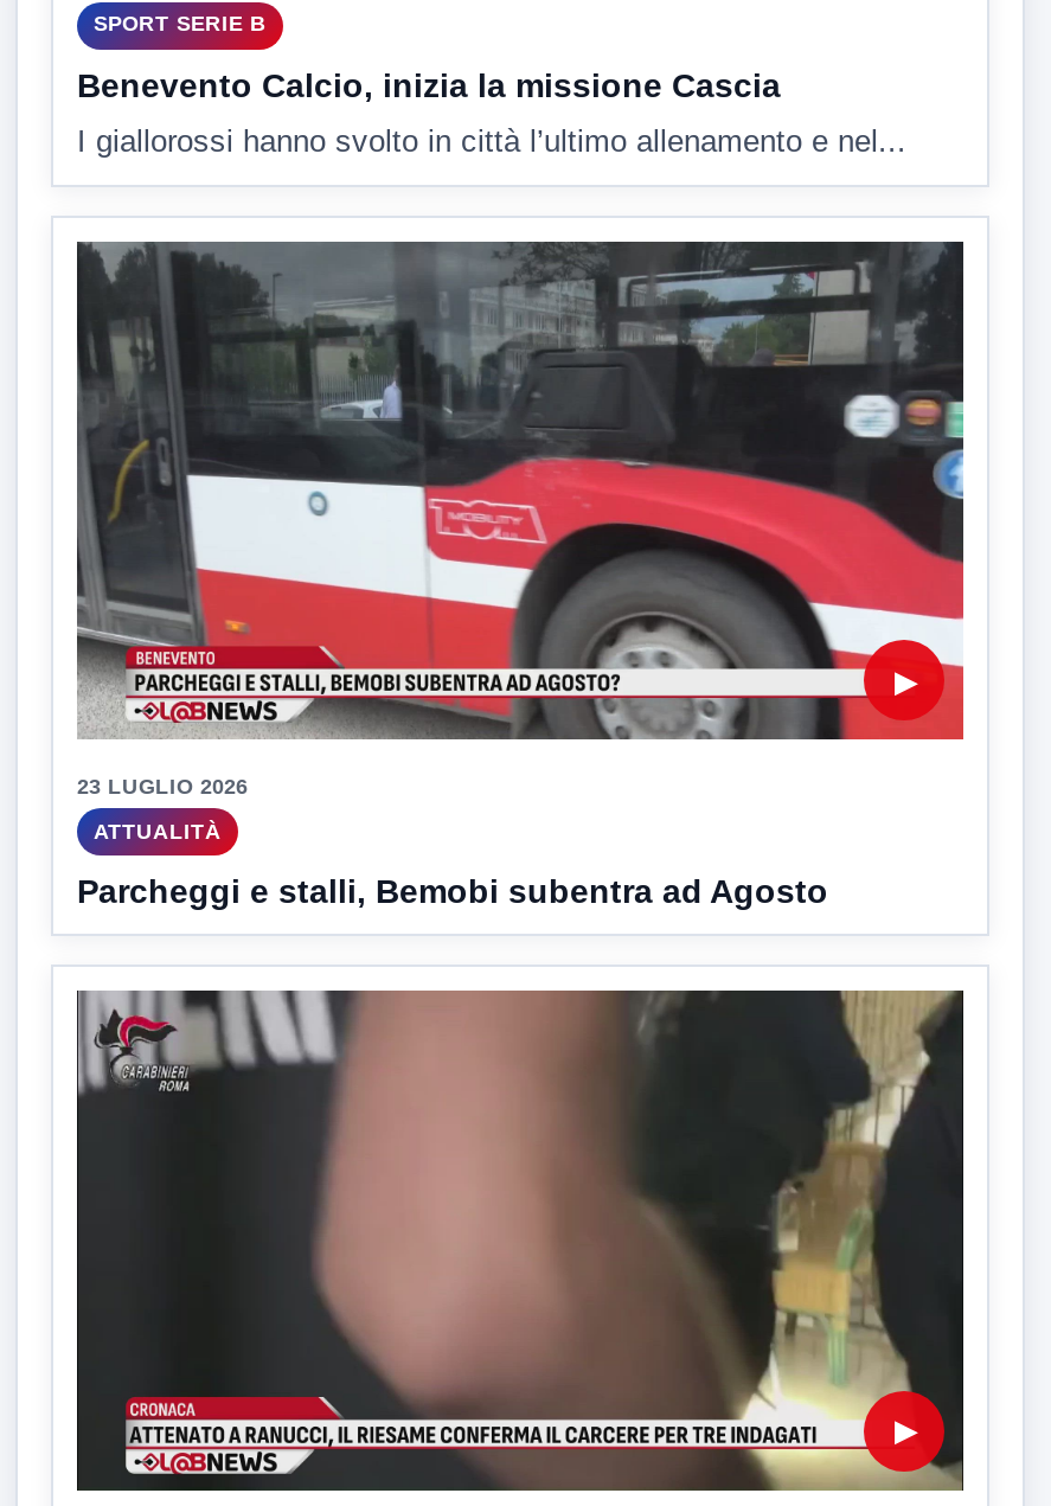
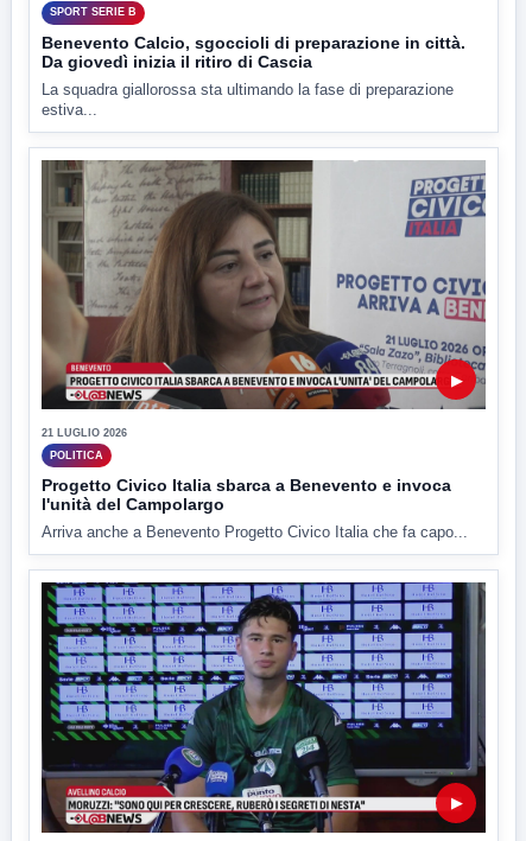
- Benevento Calcio, inizia la missione Cascia
+ Benevento Calcio, sgoccioli di preparazione in città.
+ Da giovedì inizia il ritiro di Cascia

- I giallorossi hanno svolto in città l’ultimo allenamento e nel...
+ La squadra giallorossa sta ultimando la fase di preparazione
+ estiva...

- [image]
- 23 LUGLIO 2026
- ATTUALITÀ
- Parcheggi e stalli, Bemobi subentra ad Agosto
+ [image]
+ 21 LUGLIO 2026
+ POLITICA
+ Progetto Civico Italia sbarca a Benevento e invoca
+ l'unità del Campolargo
+ Arriva anche a Benevento Progetto Civico Italia che fa capo...

- [image]
+ [image]
